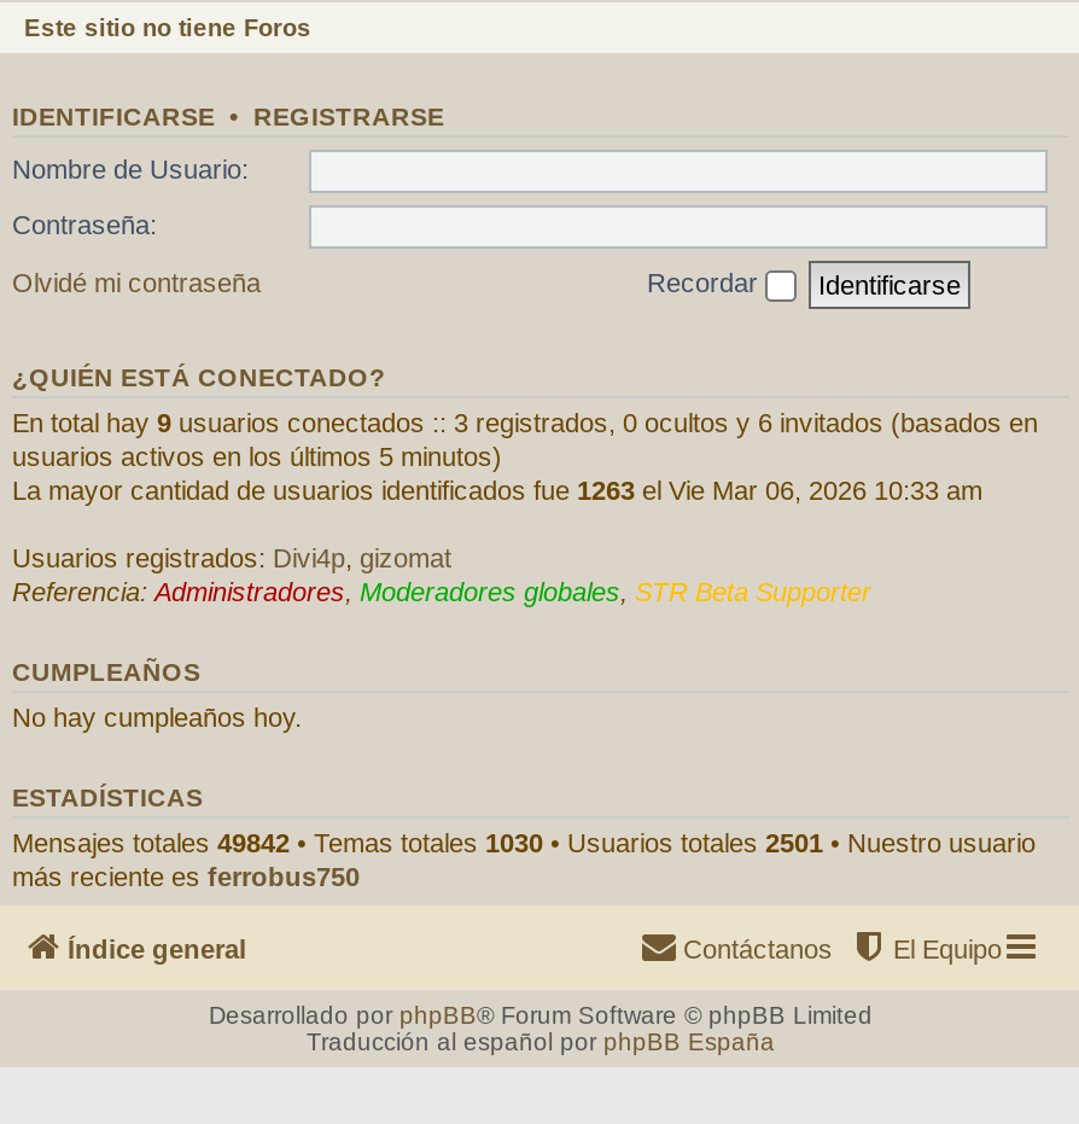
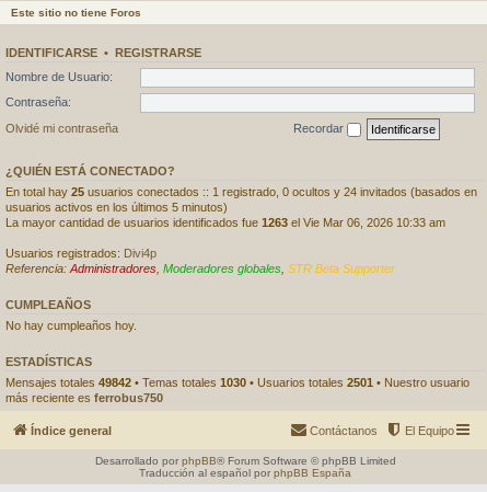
- En total hay 9 usuarios conectados :: 3 registrados, 0 ocultos y 6 invitados (basados en
+ En total hay 25 usuarios conectados :: 1 registrado, 0 ocultos y 24 invitados (basados en

- Usuarios registrados: Divi4p, gizomat
+ Usuarios registrados: Divi4p
